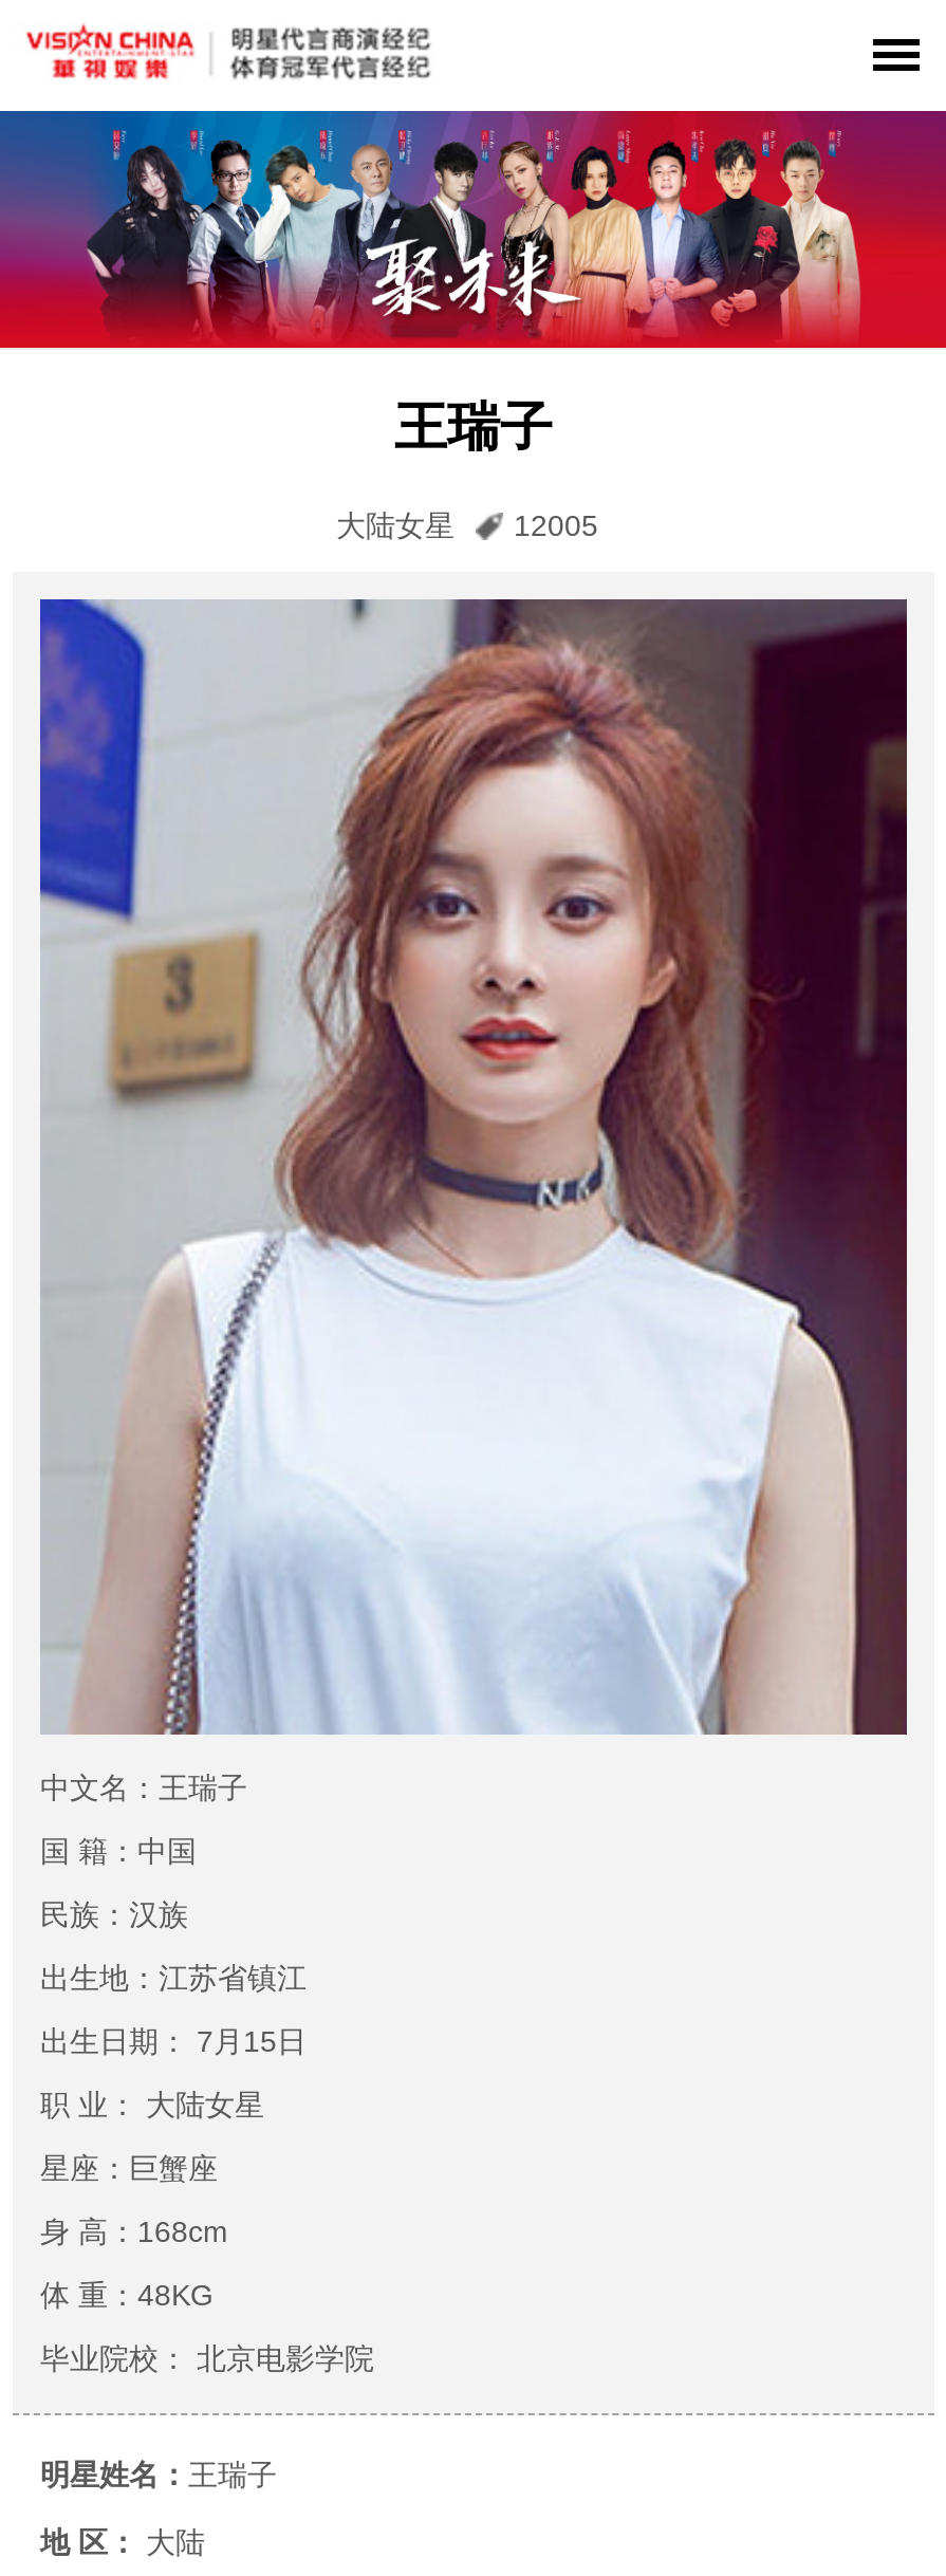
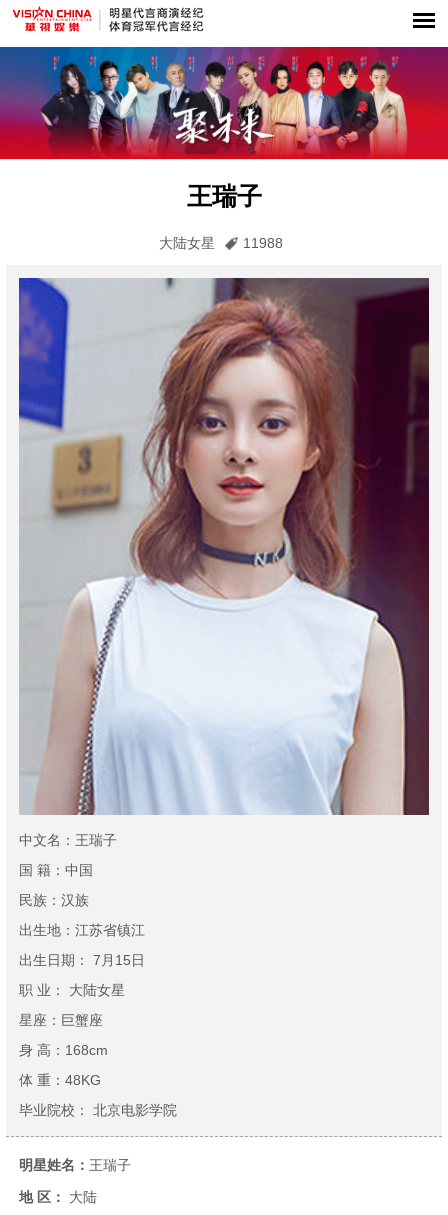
- 大陆女星 12005
+ 大陆女星 11988
